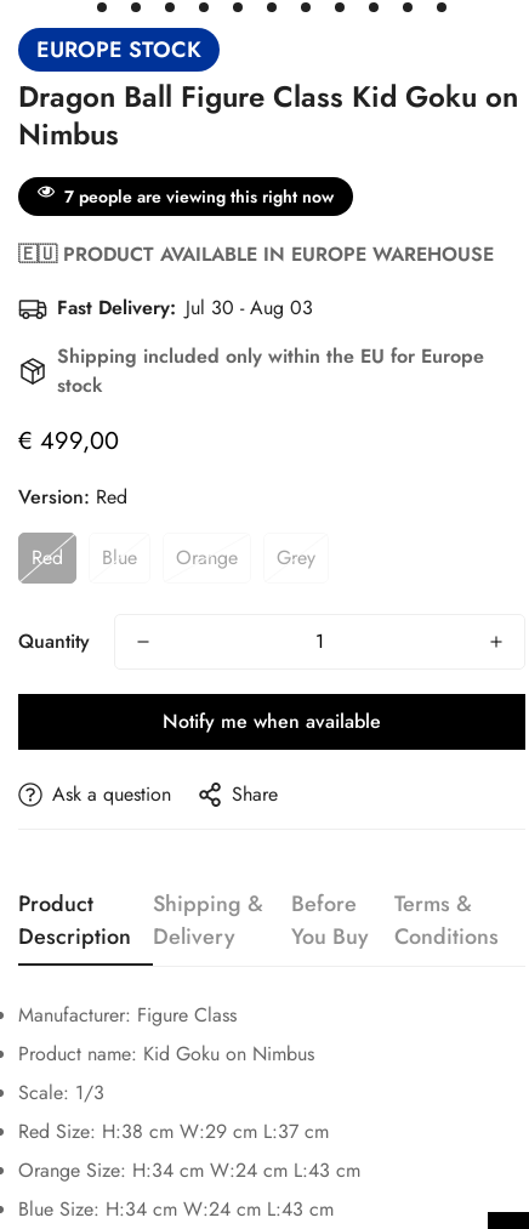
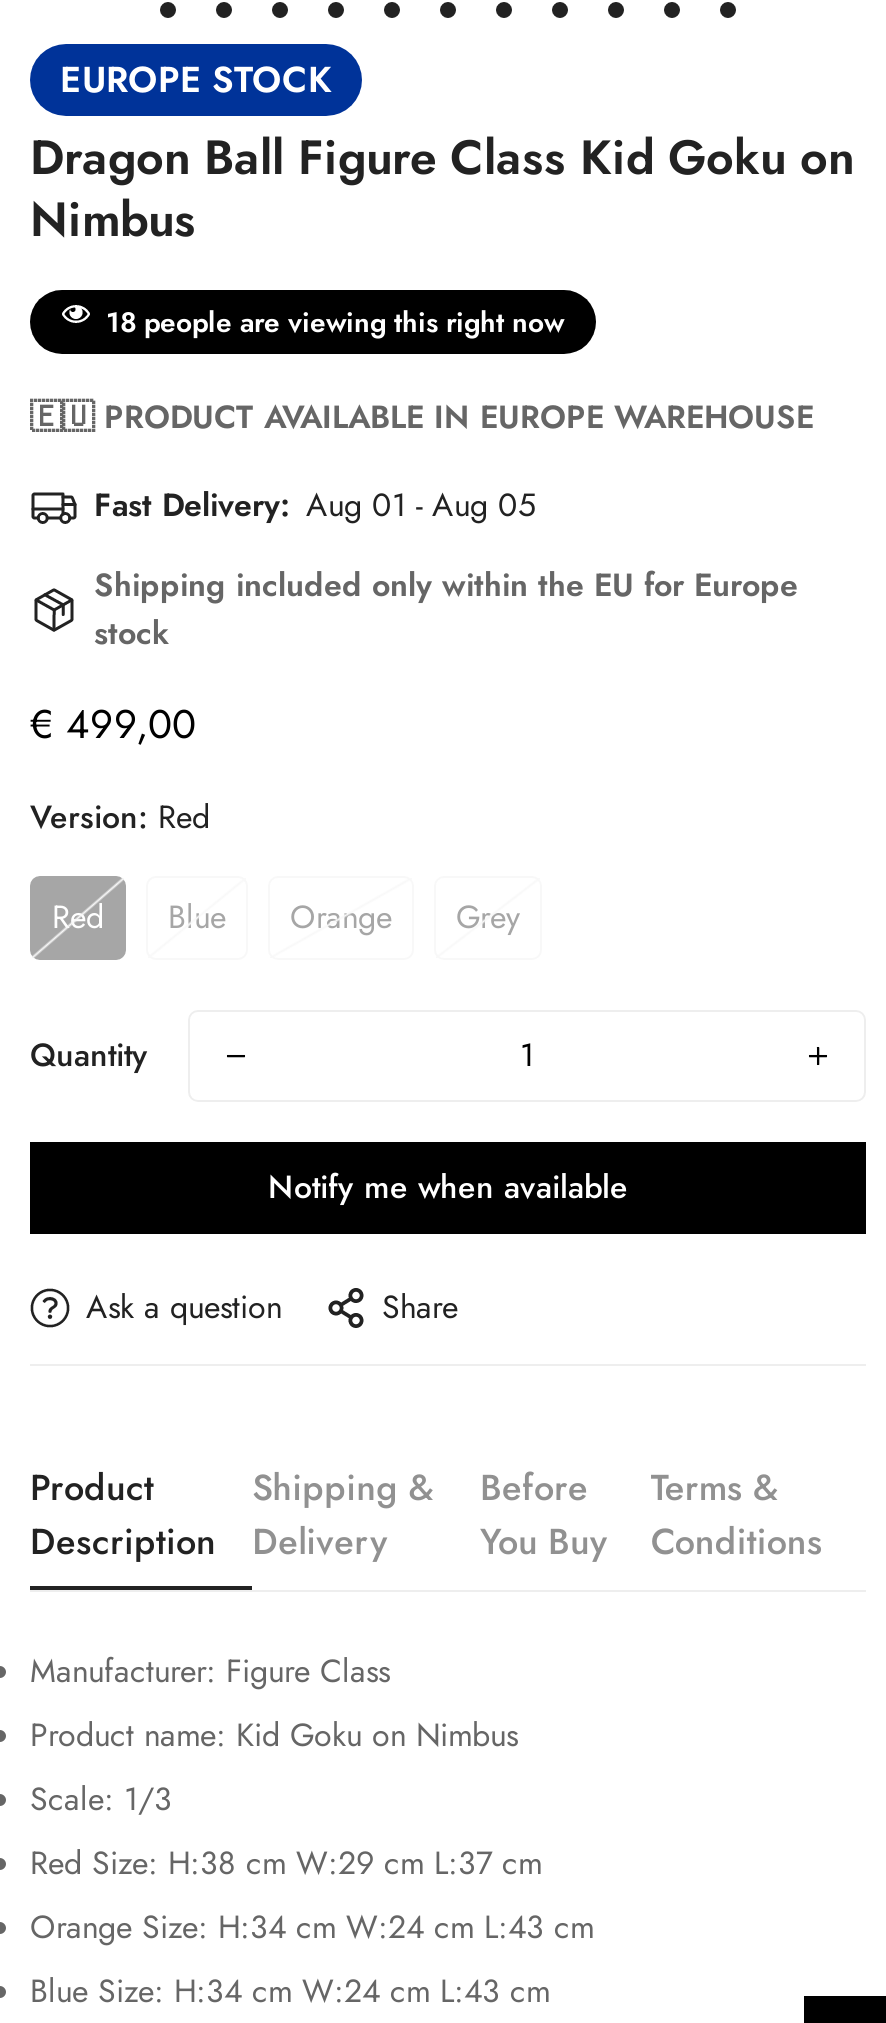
- 7 people are viewing this right now
+ 18 people are viewing this right now

- Fast Delivery: Jul 30 - Aug 03
+ Fast Delivery: Aug 01 - Aug 05
